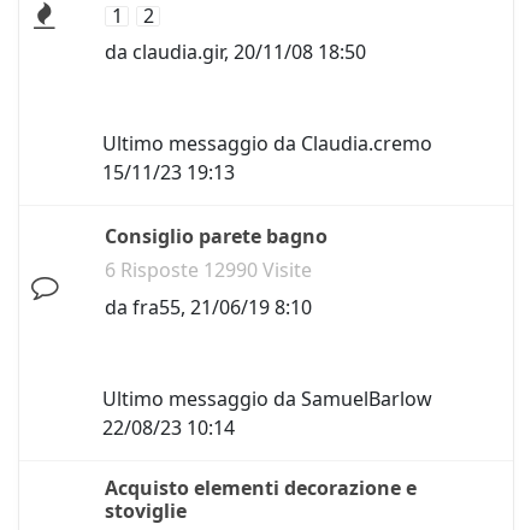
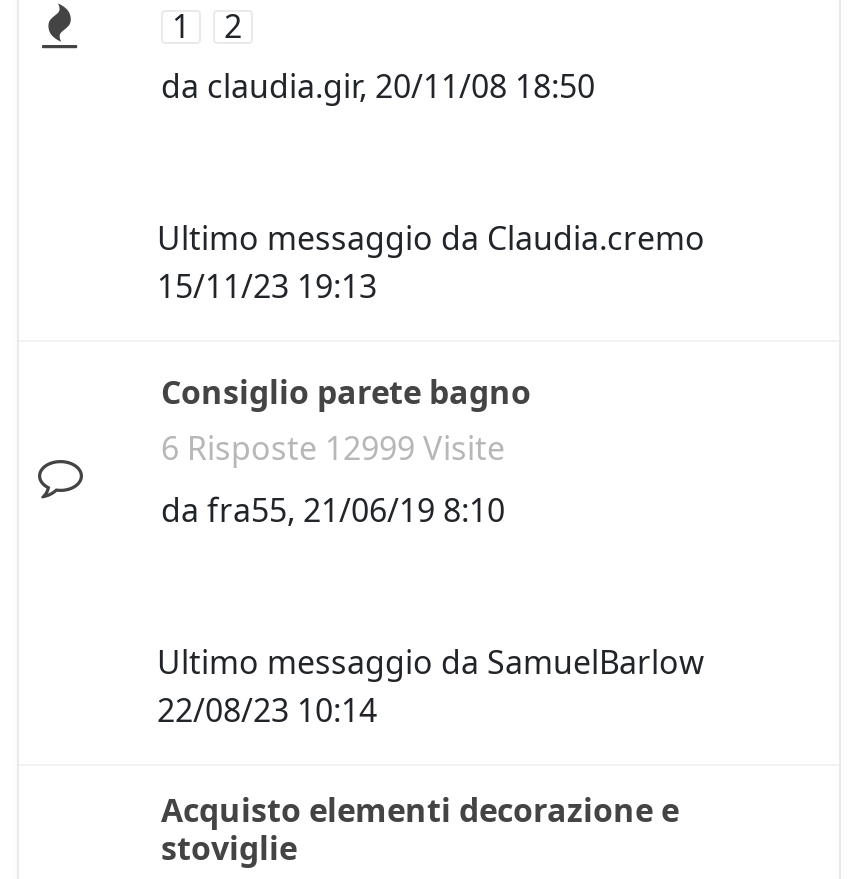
- 6 Risposte 12990 Visite
+ 6 Risposte 12999 Visite
